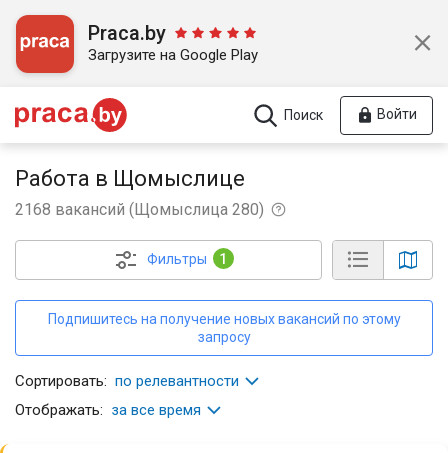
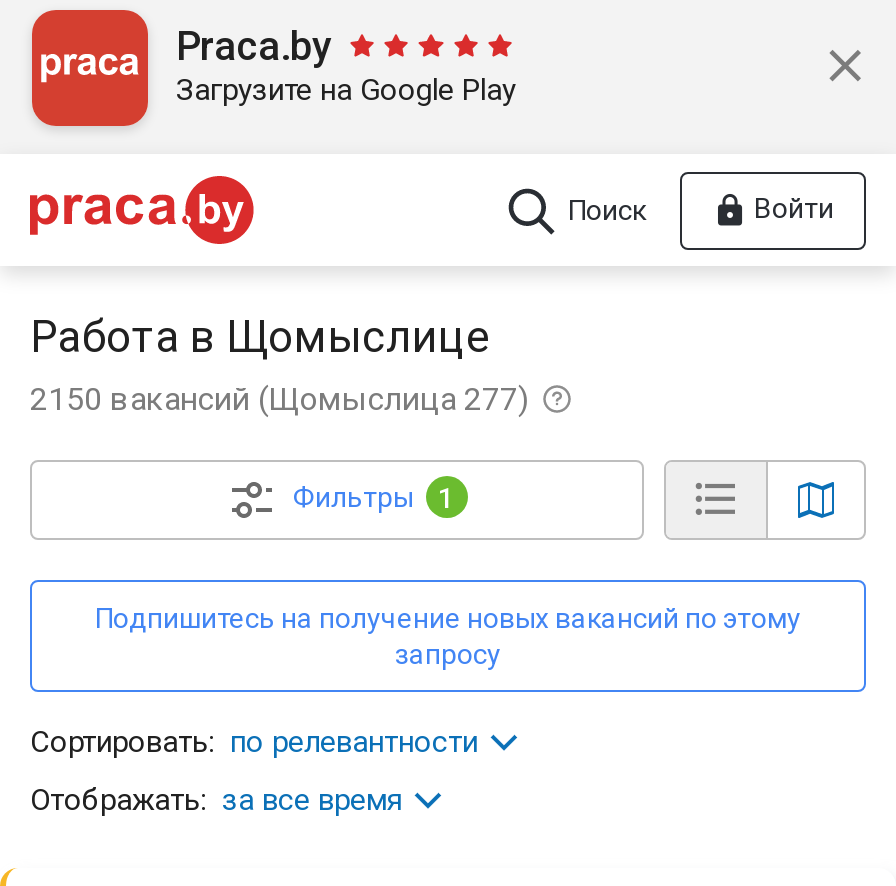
- 2168 вакансий (Щомыслица 280)
+ 2150 вакансий (Щомыслица 277)
